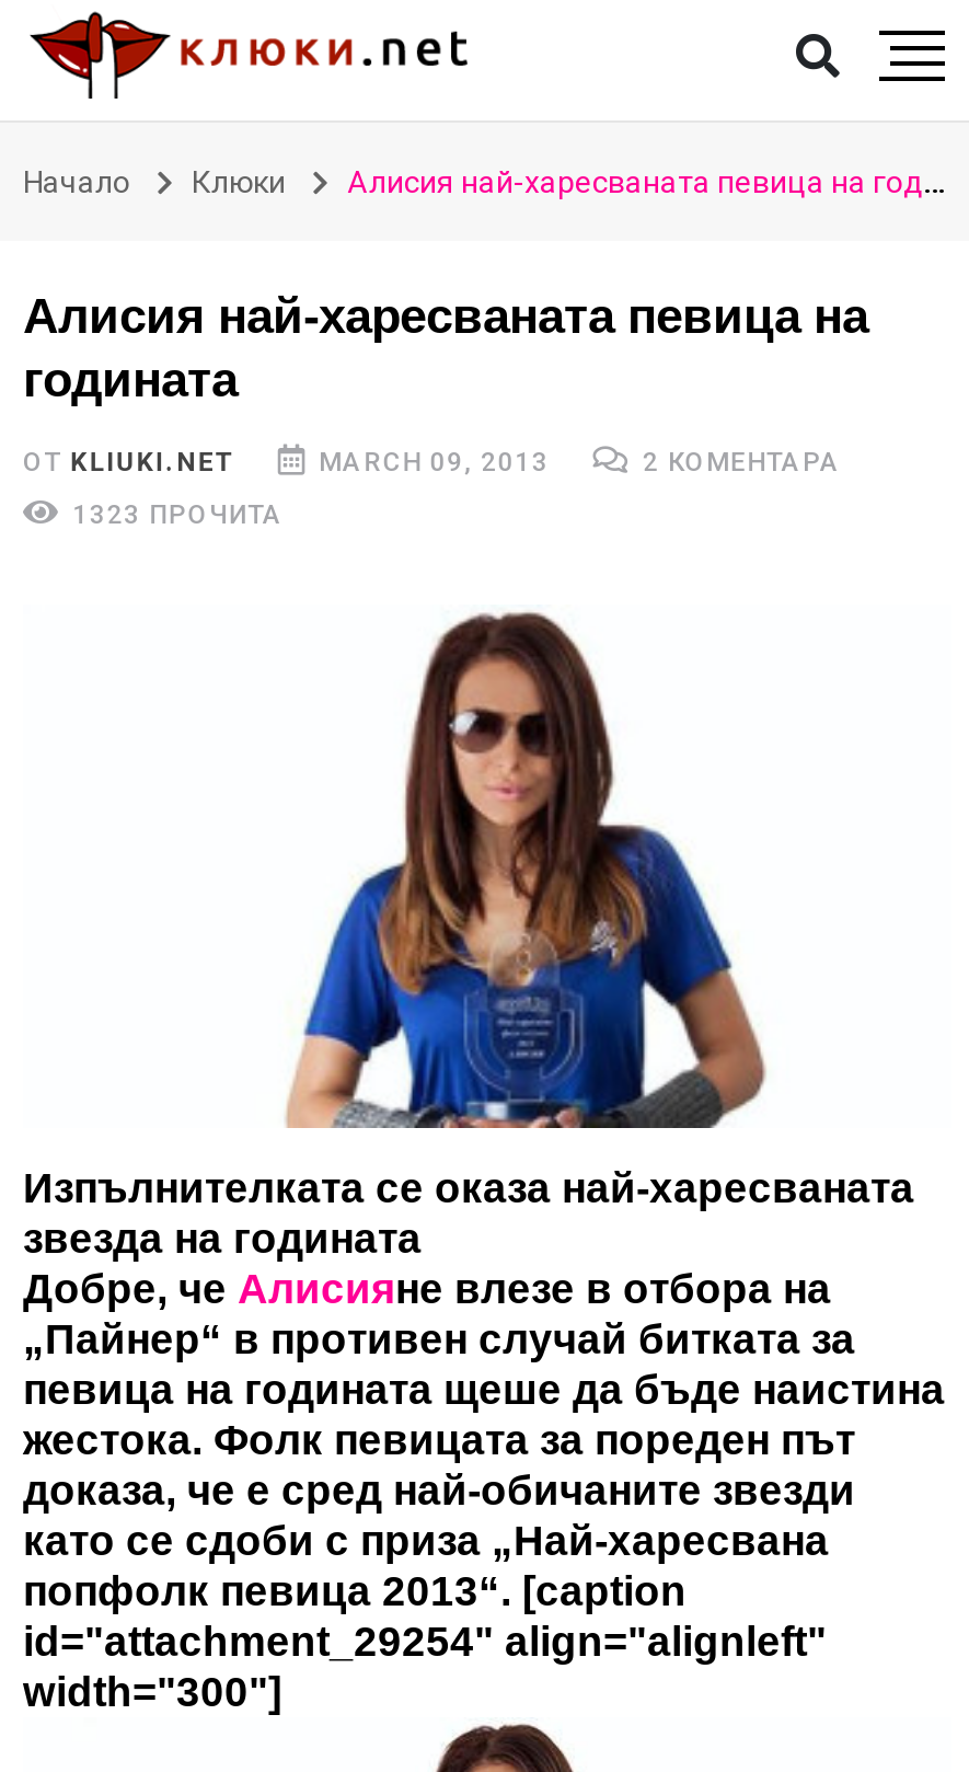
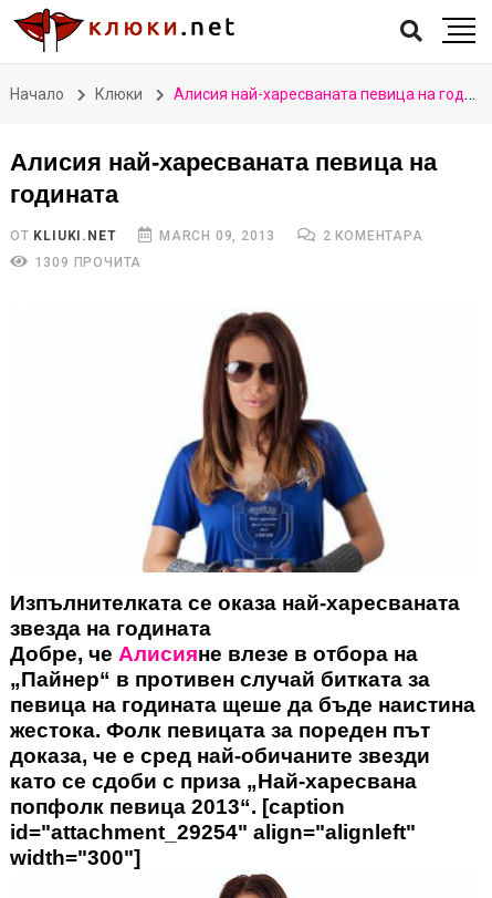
- 1323 ПРОЧИТА
+ 1309 ПРОЧИТА
